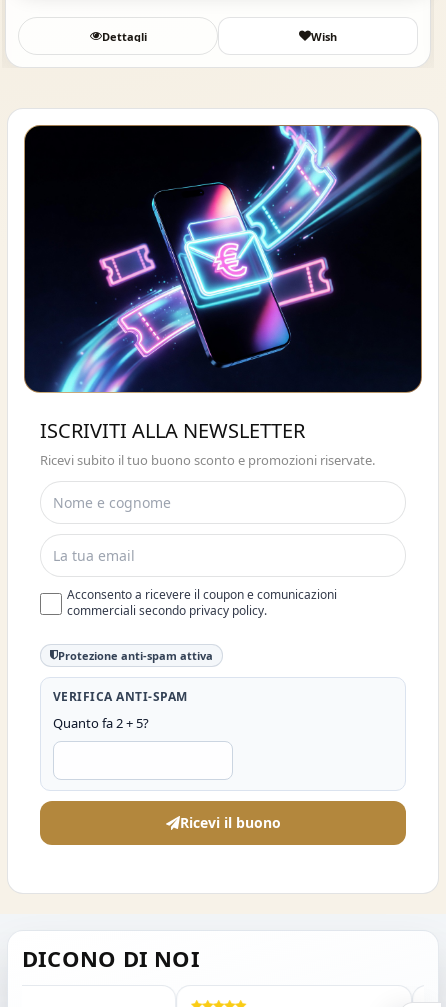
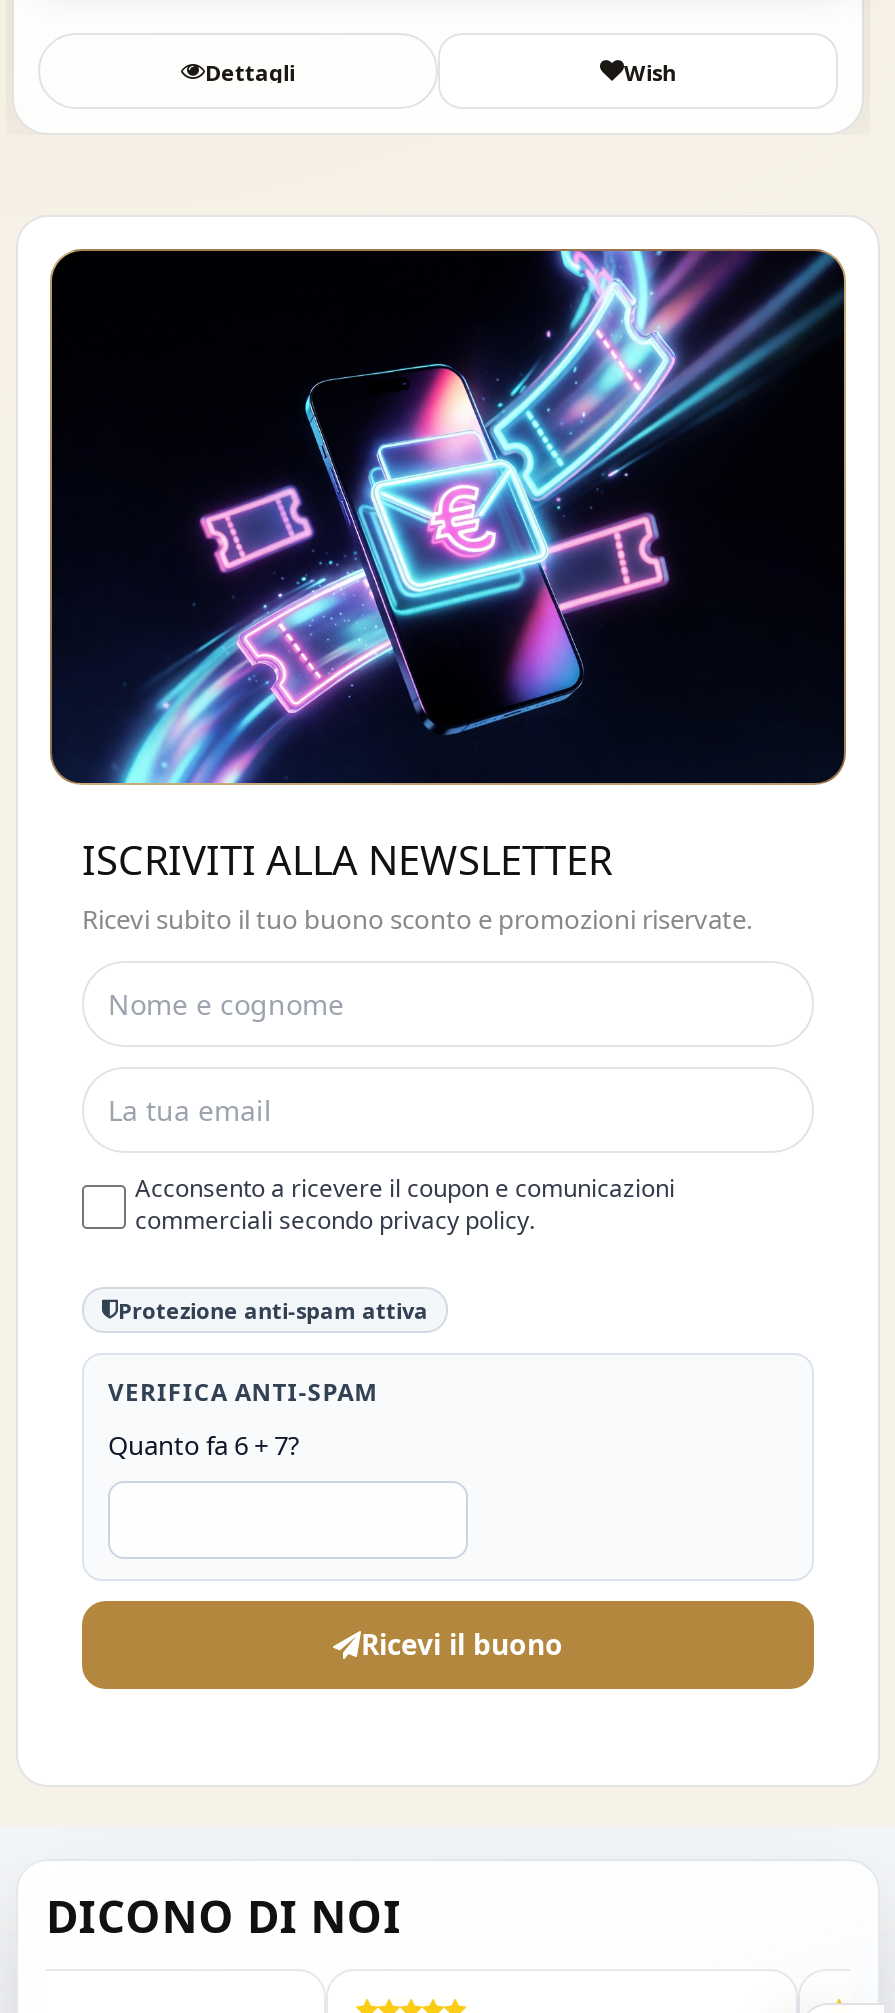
- Quanto fa 2 + 5?
+ Quanto fa 6 + 7?
